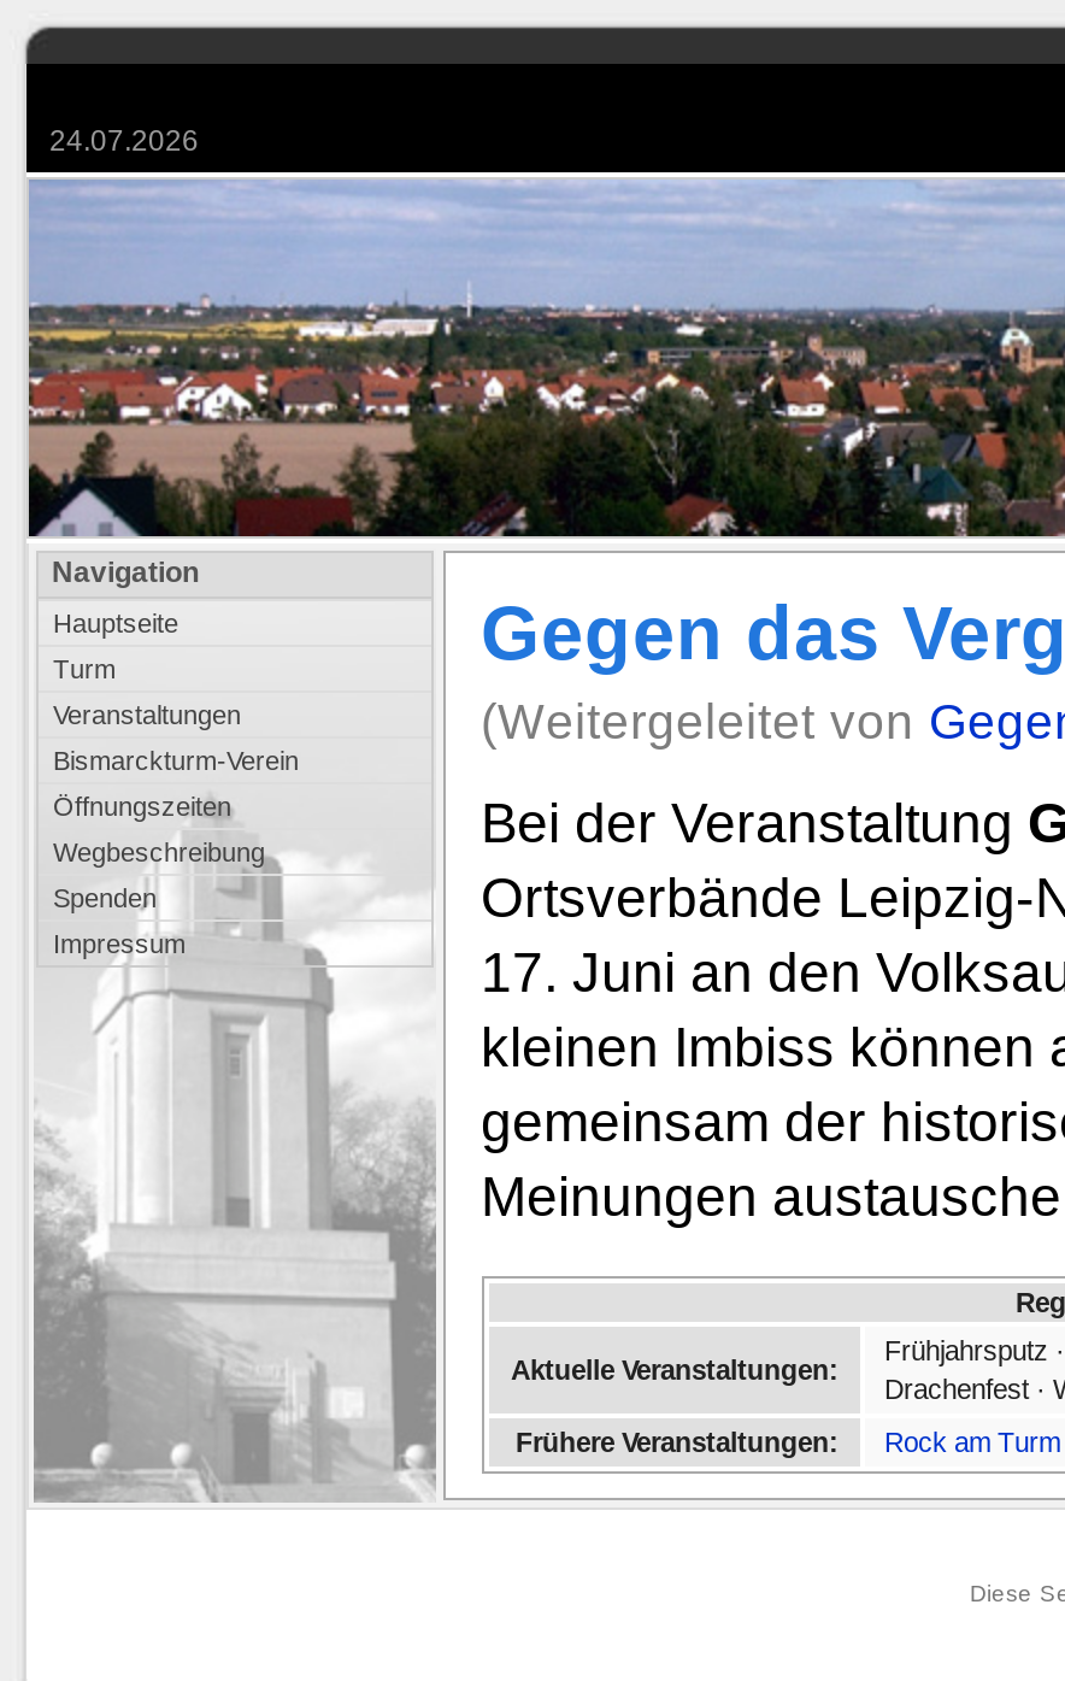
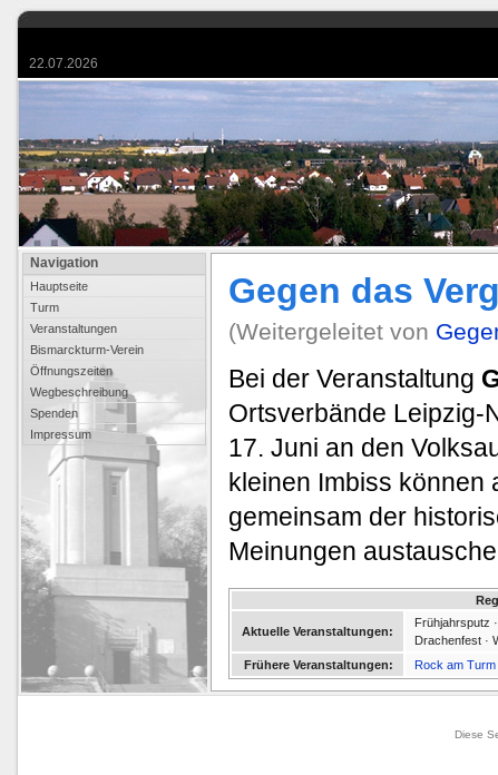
- 24.07.2026
+ 22.07.2026
